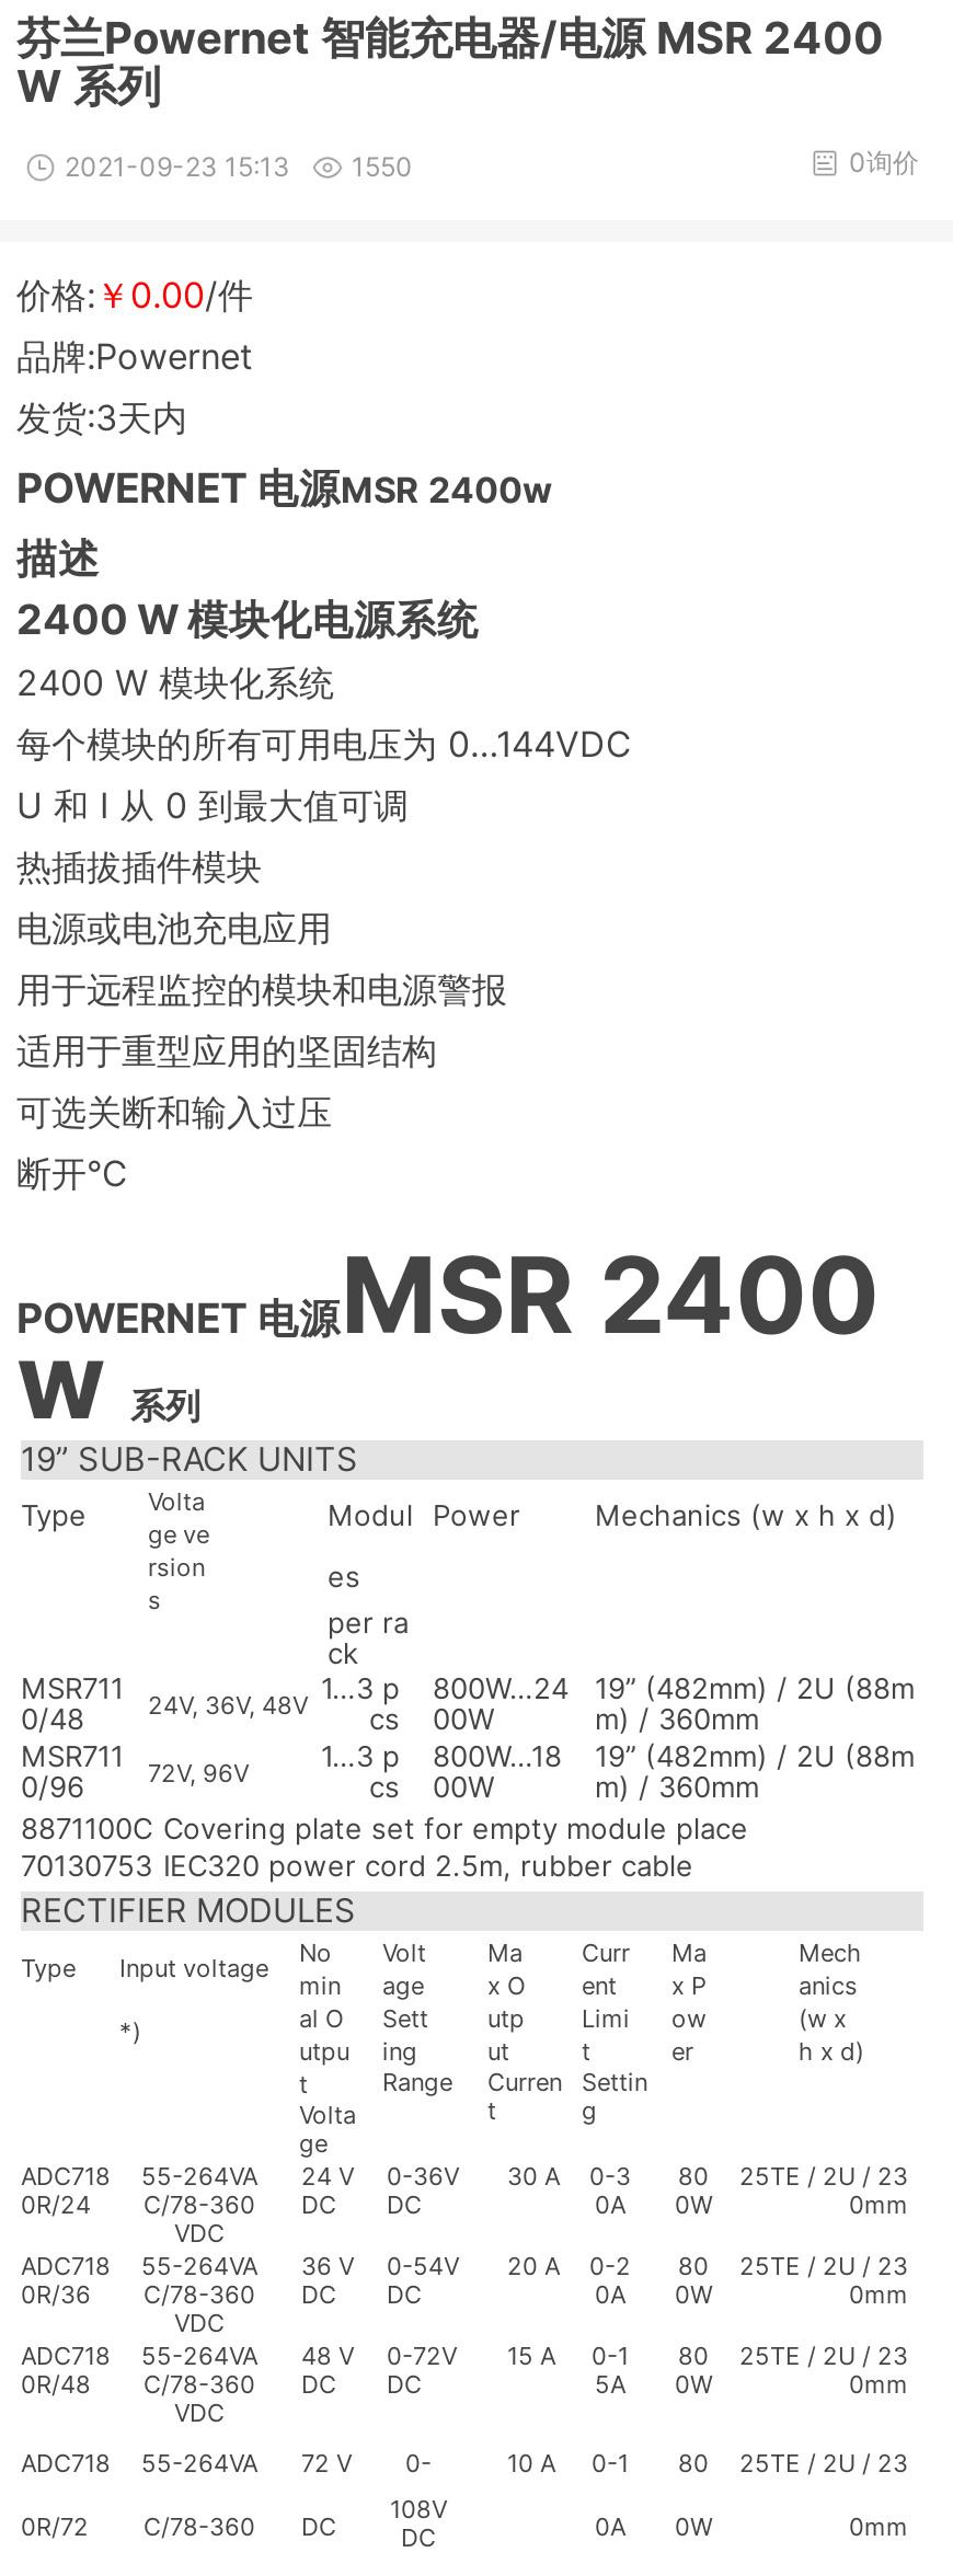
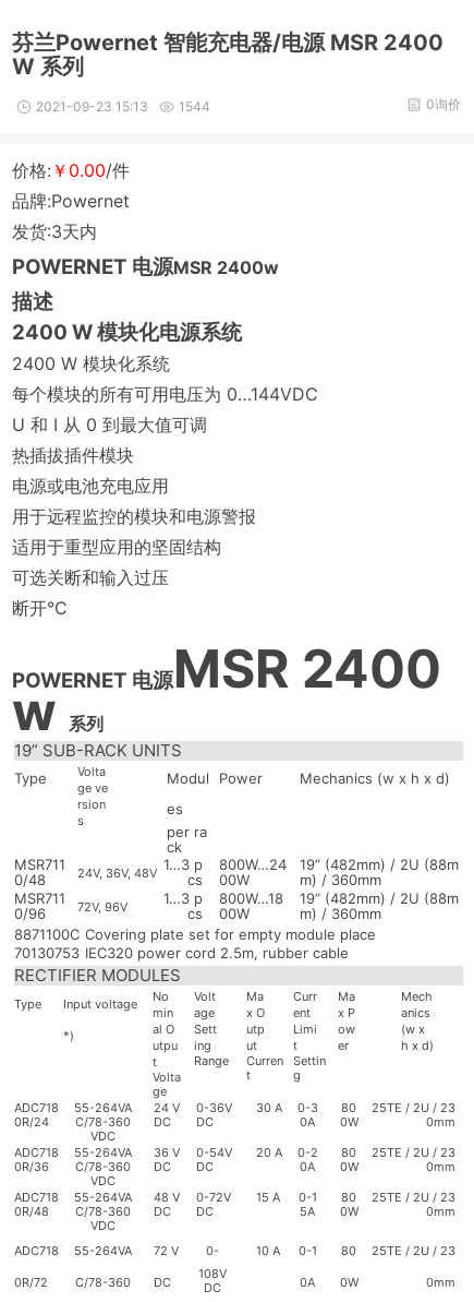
- 2021-09-23 15:13 1550
+ 2021-09-23 15:13 1544
